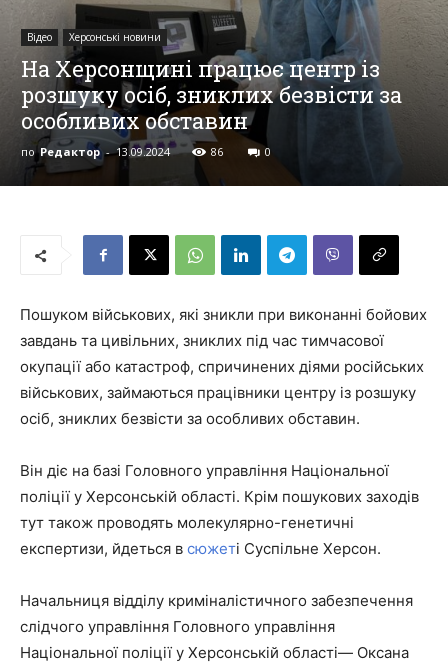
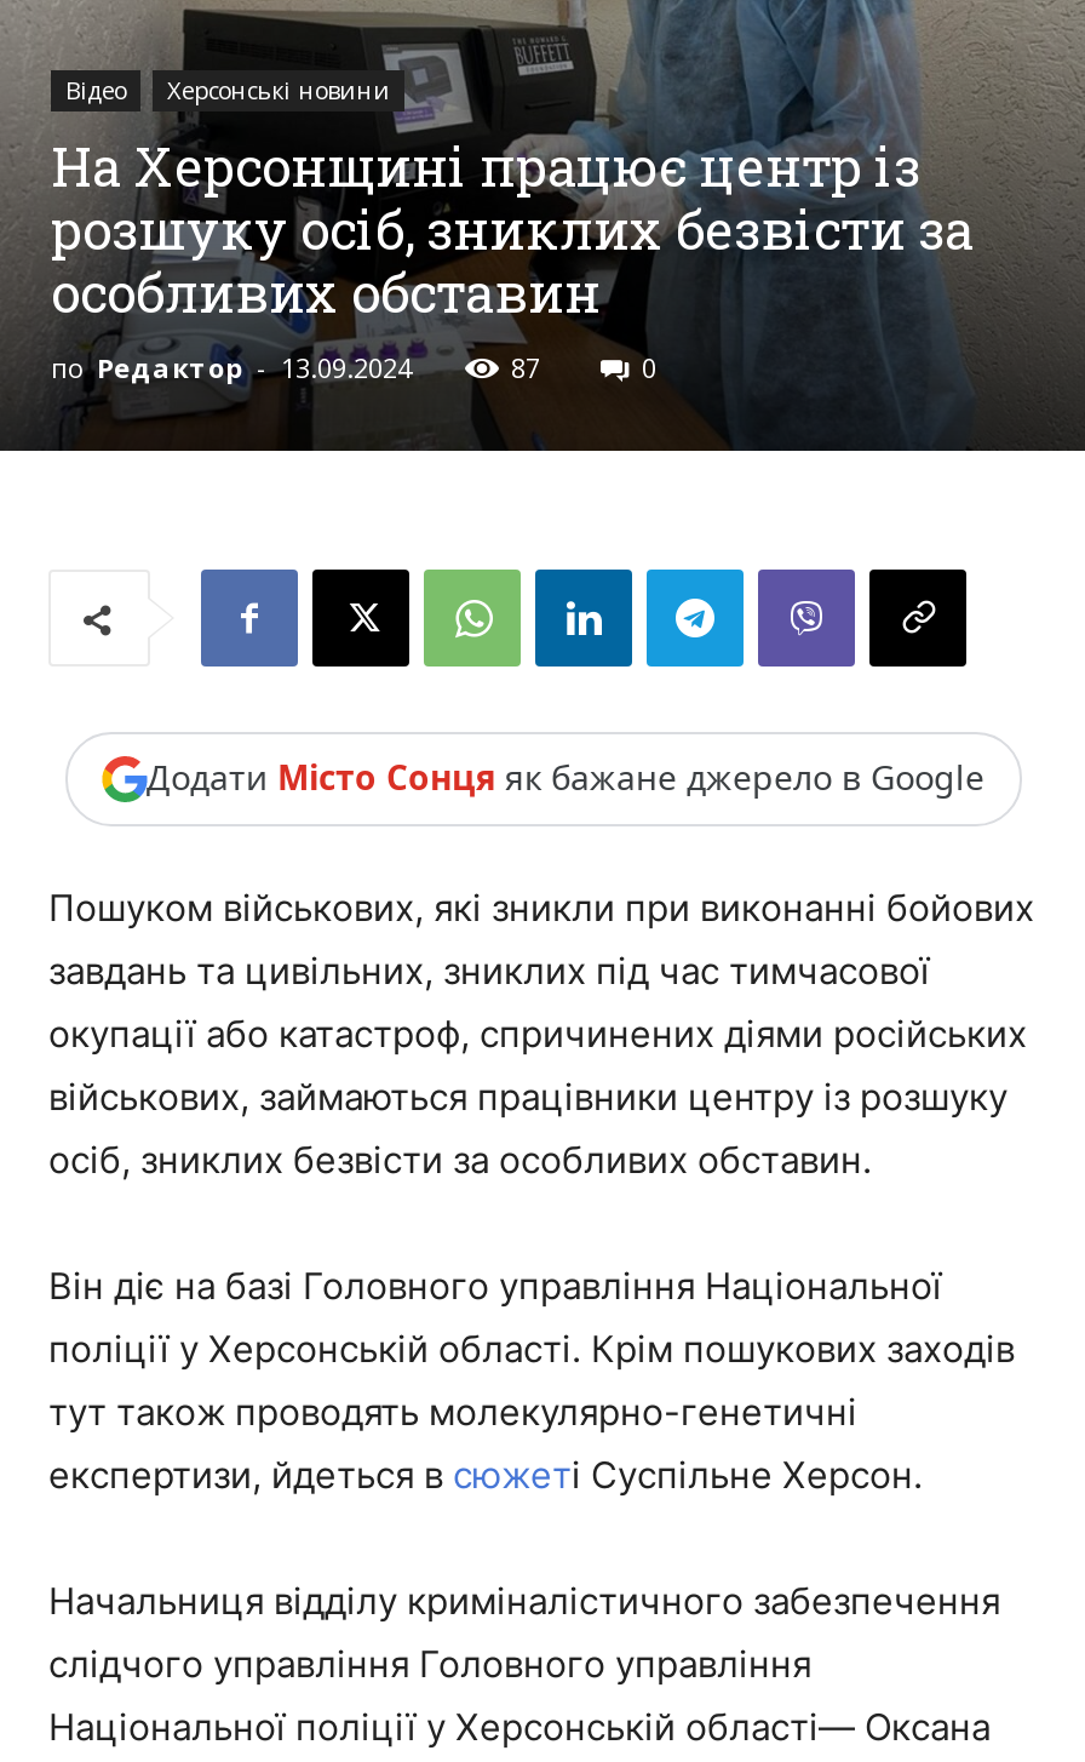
- 86
+ 87

+ Додати Місто Сонця як бажане джерело в Google
